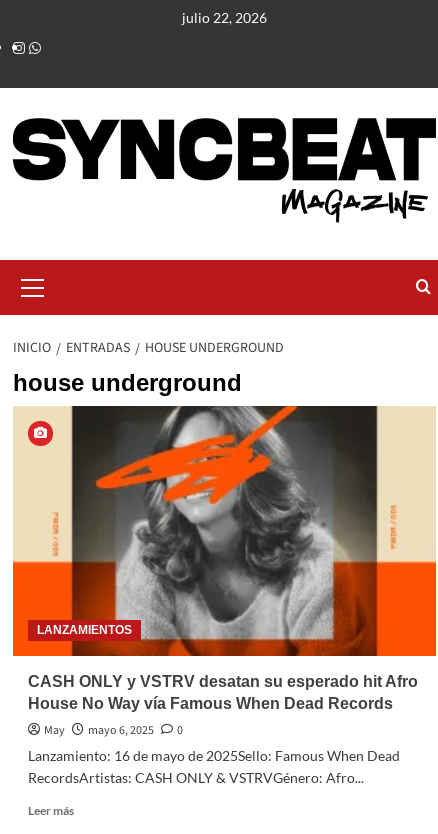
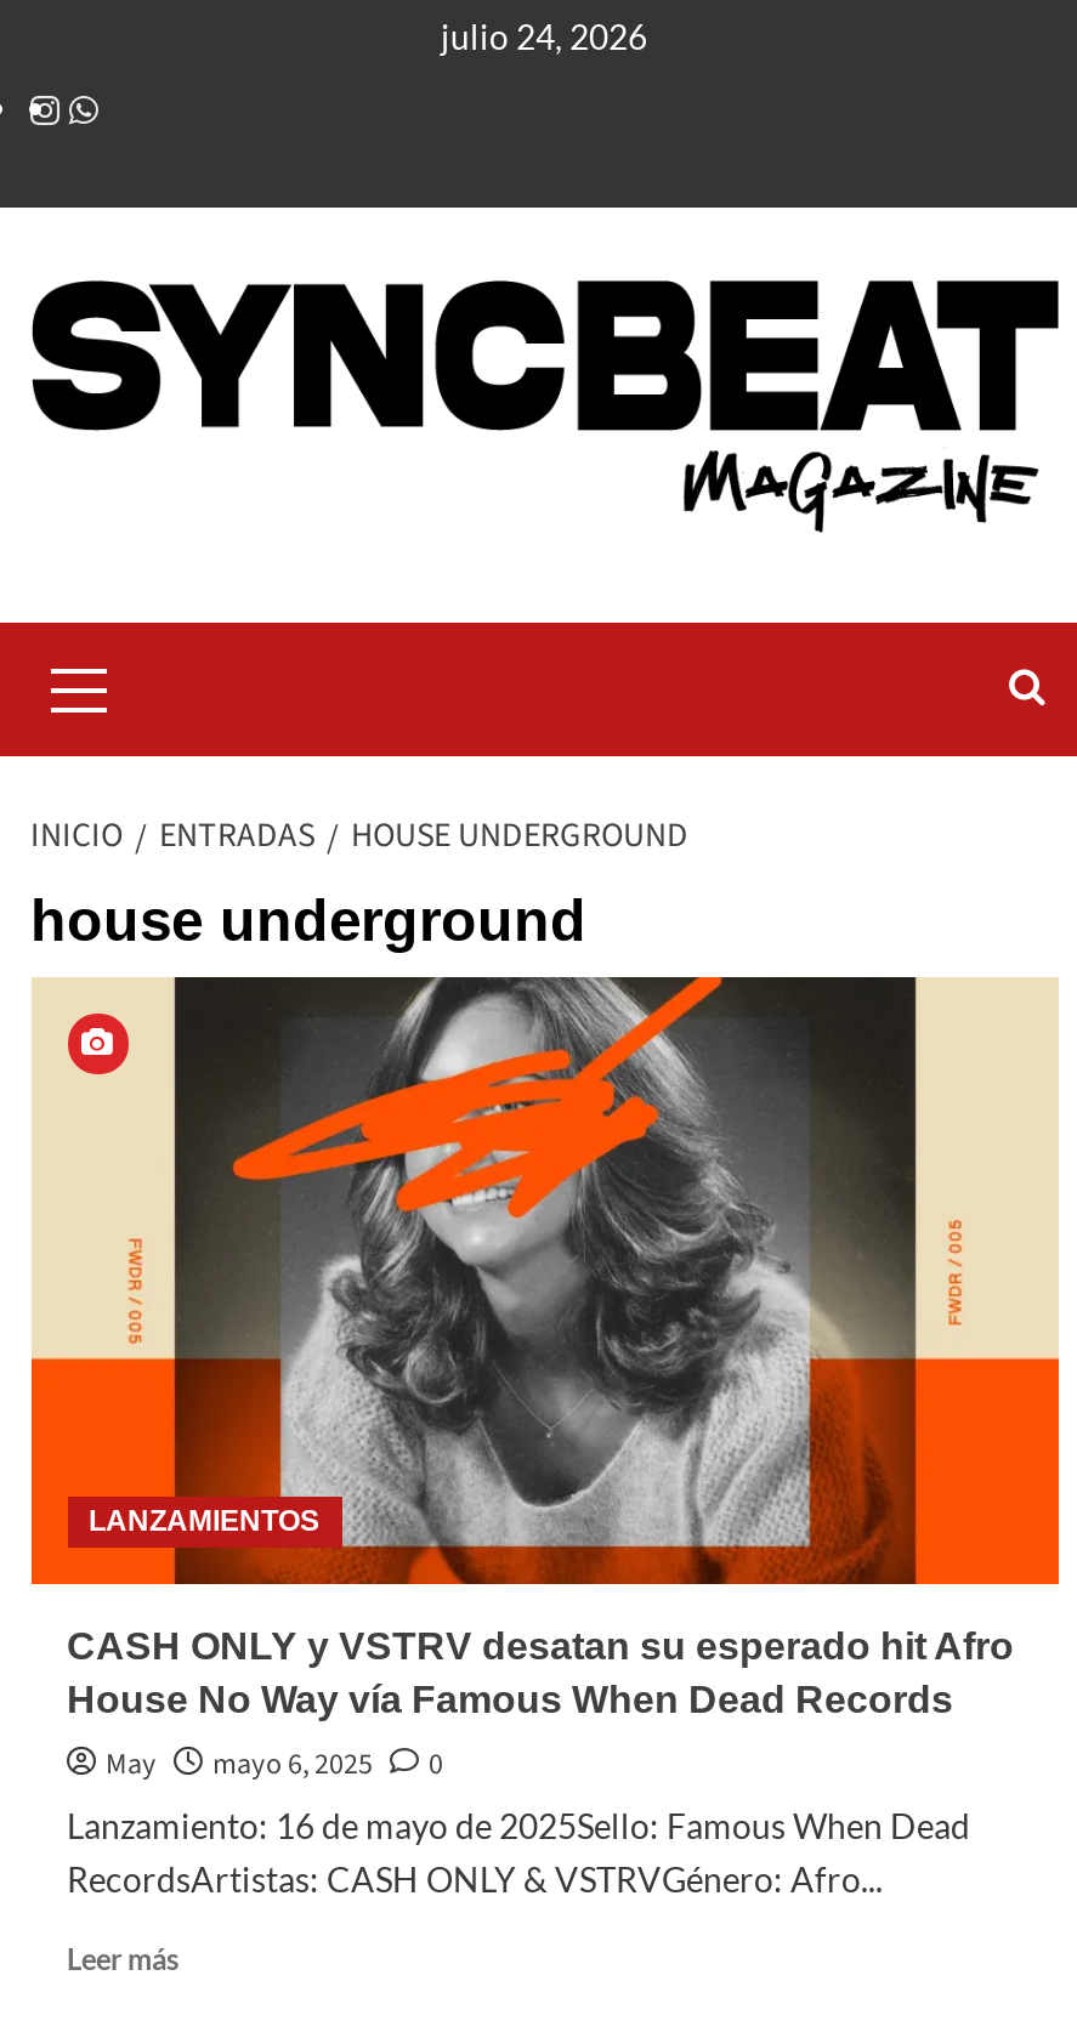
- julio 22, 2026
+ julio 24, 2026
